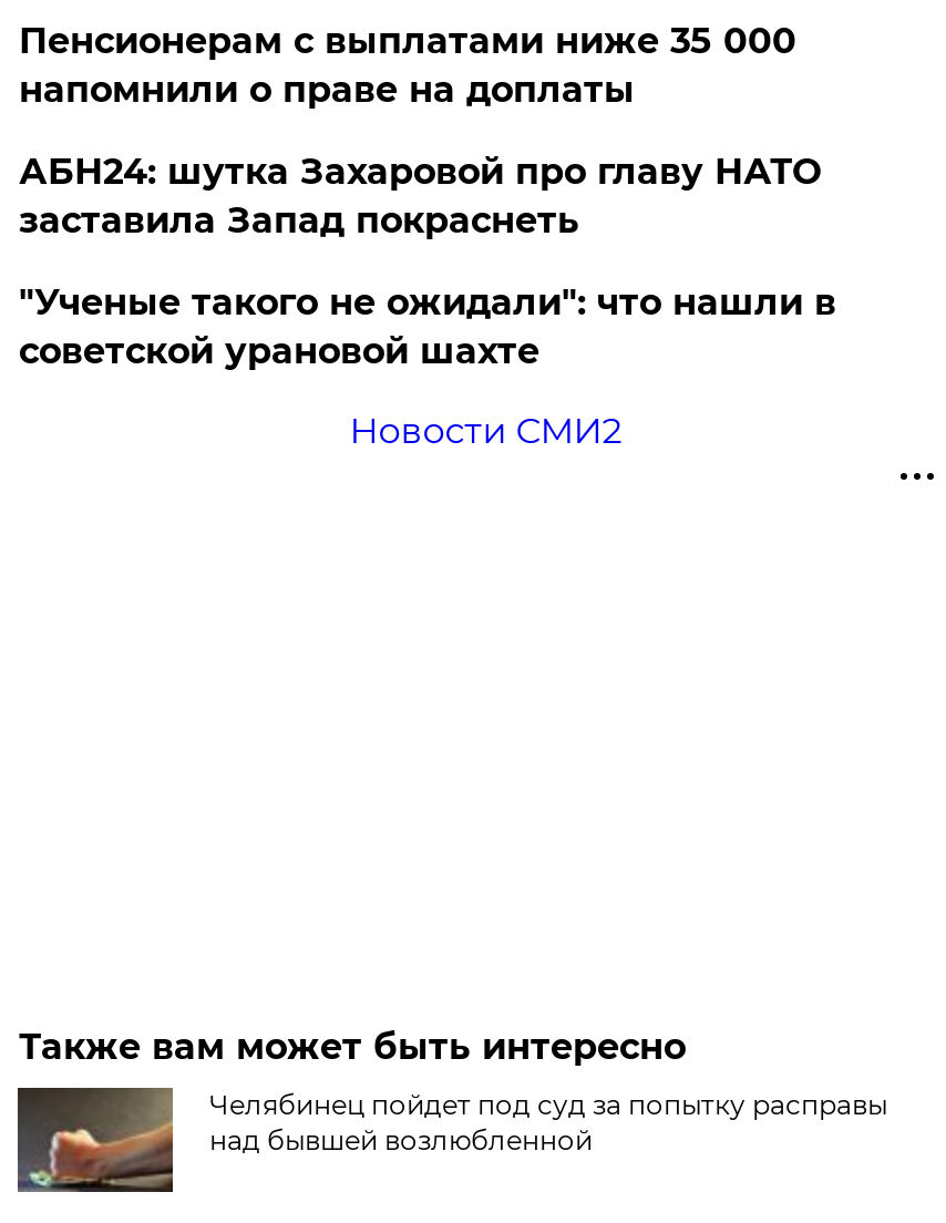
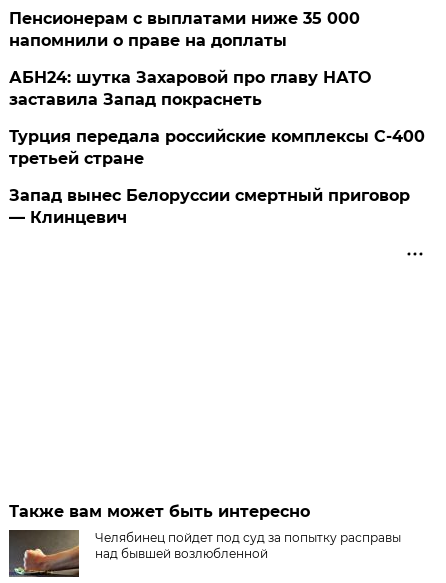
- "Ученые такого не ожидали": что нашли в
- советской урановой шахте
+ Турция передала российские комплексы С-400
+ третьей стране

- Новости СМИ2
+ Запад вынес Белоруссии смертный приговор
+ — Клинцевич
